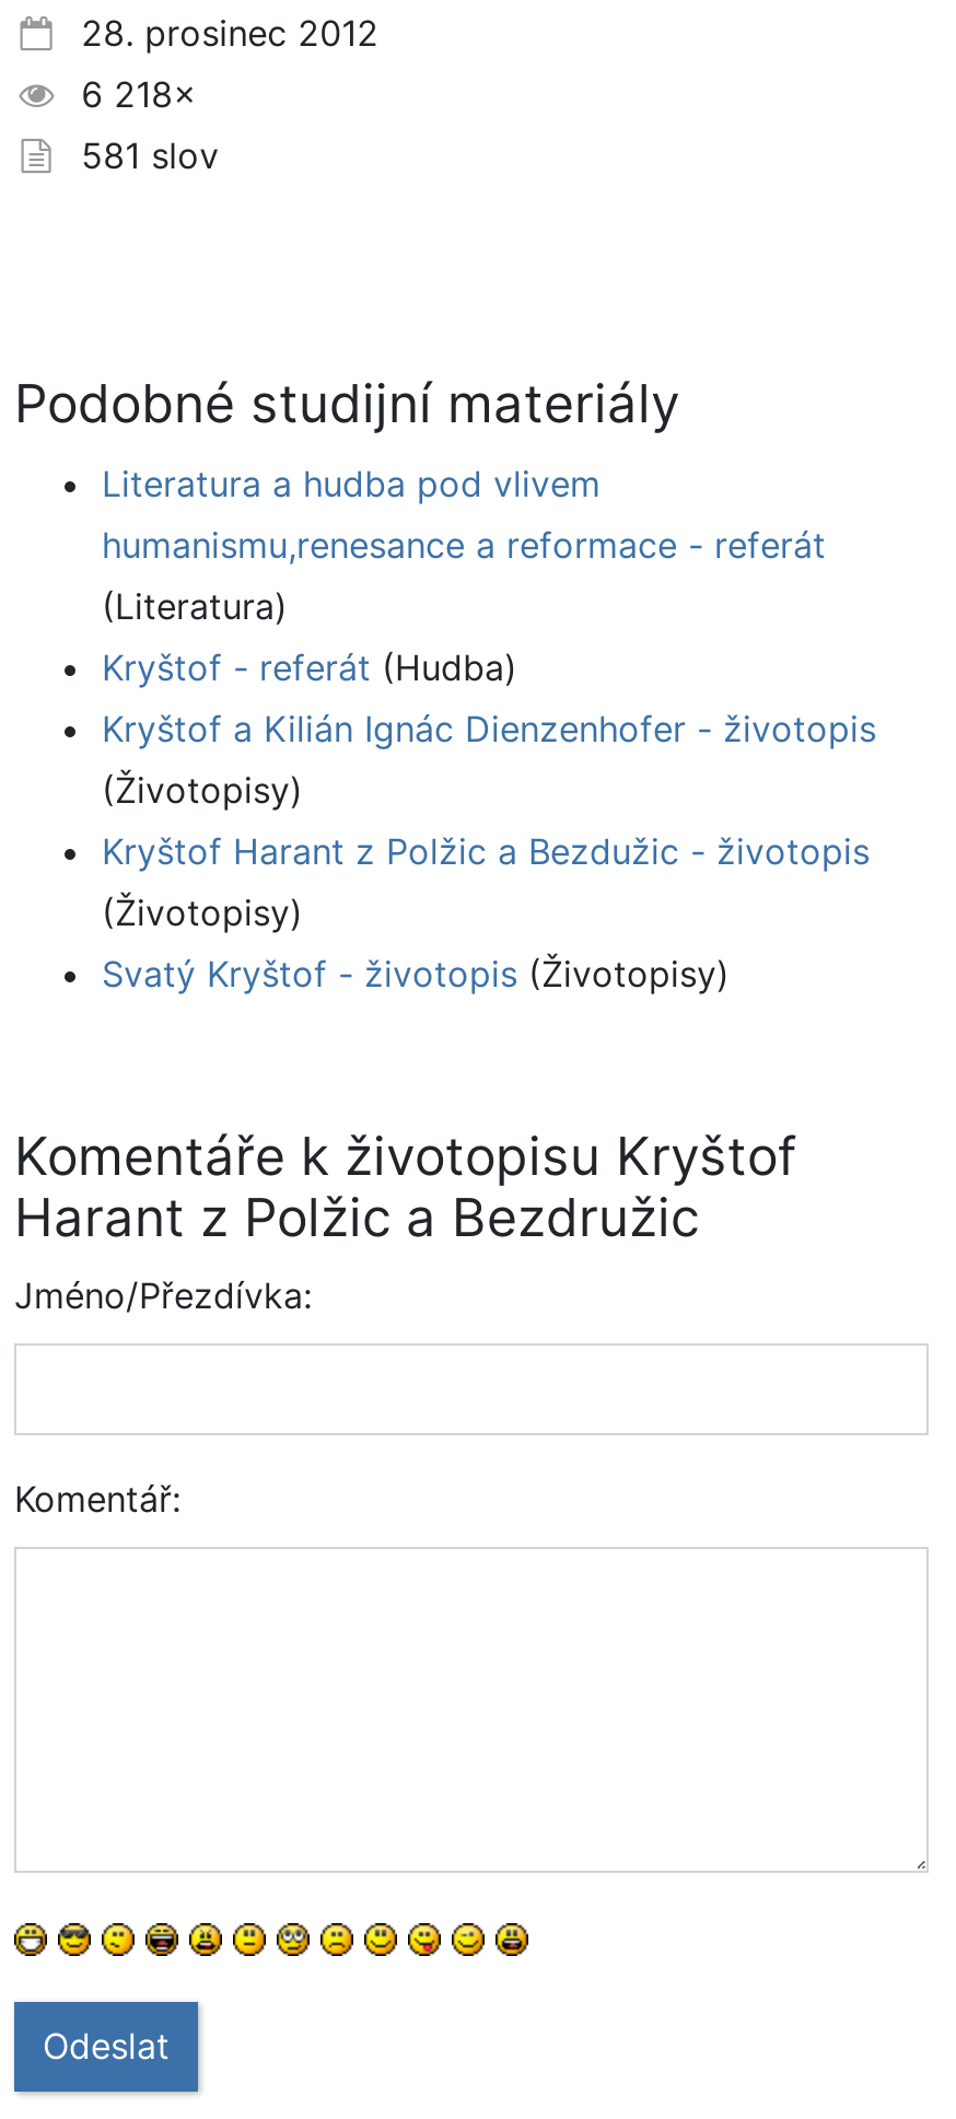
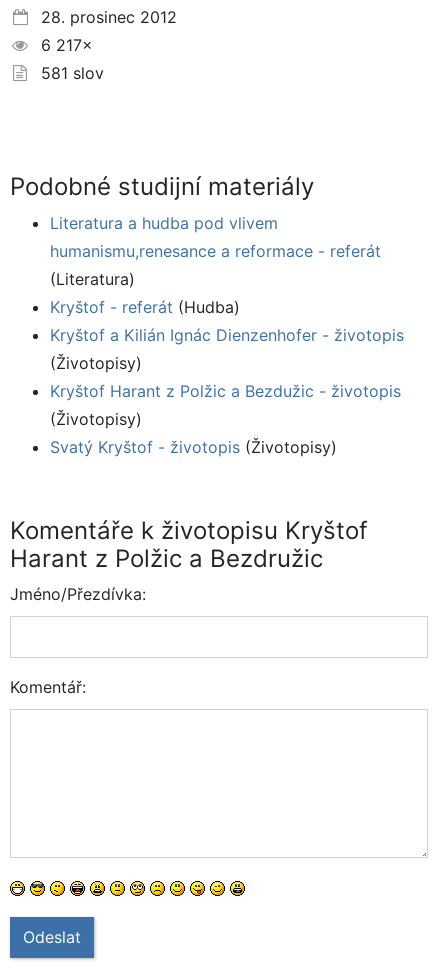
- 6 218×
+ 6 217×
